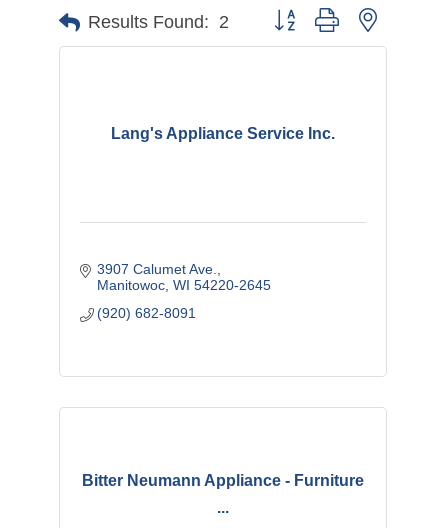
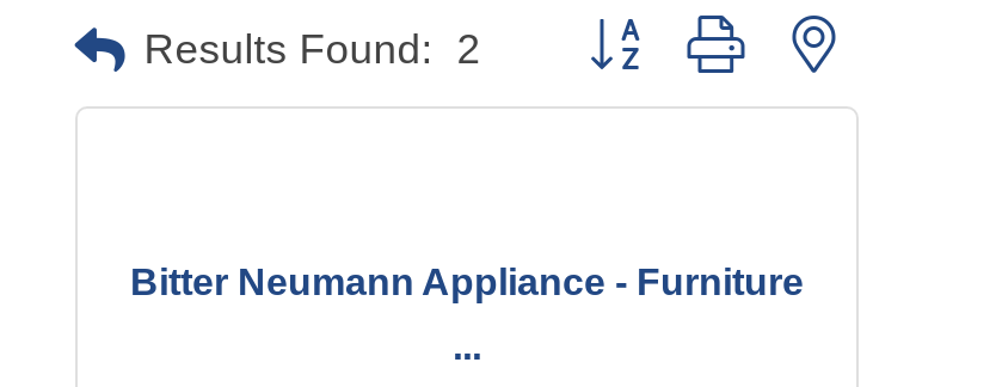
- Lang's Appliance Service Inc.

- 3907 Calumet Ave.
- Manitowoc WI 54220-2645
- (920) 682-8091
